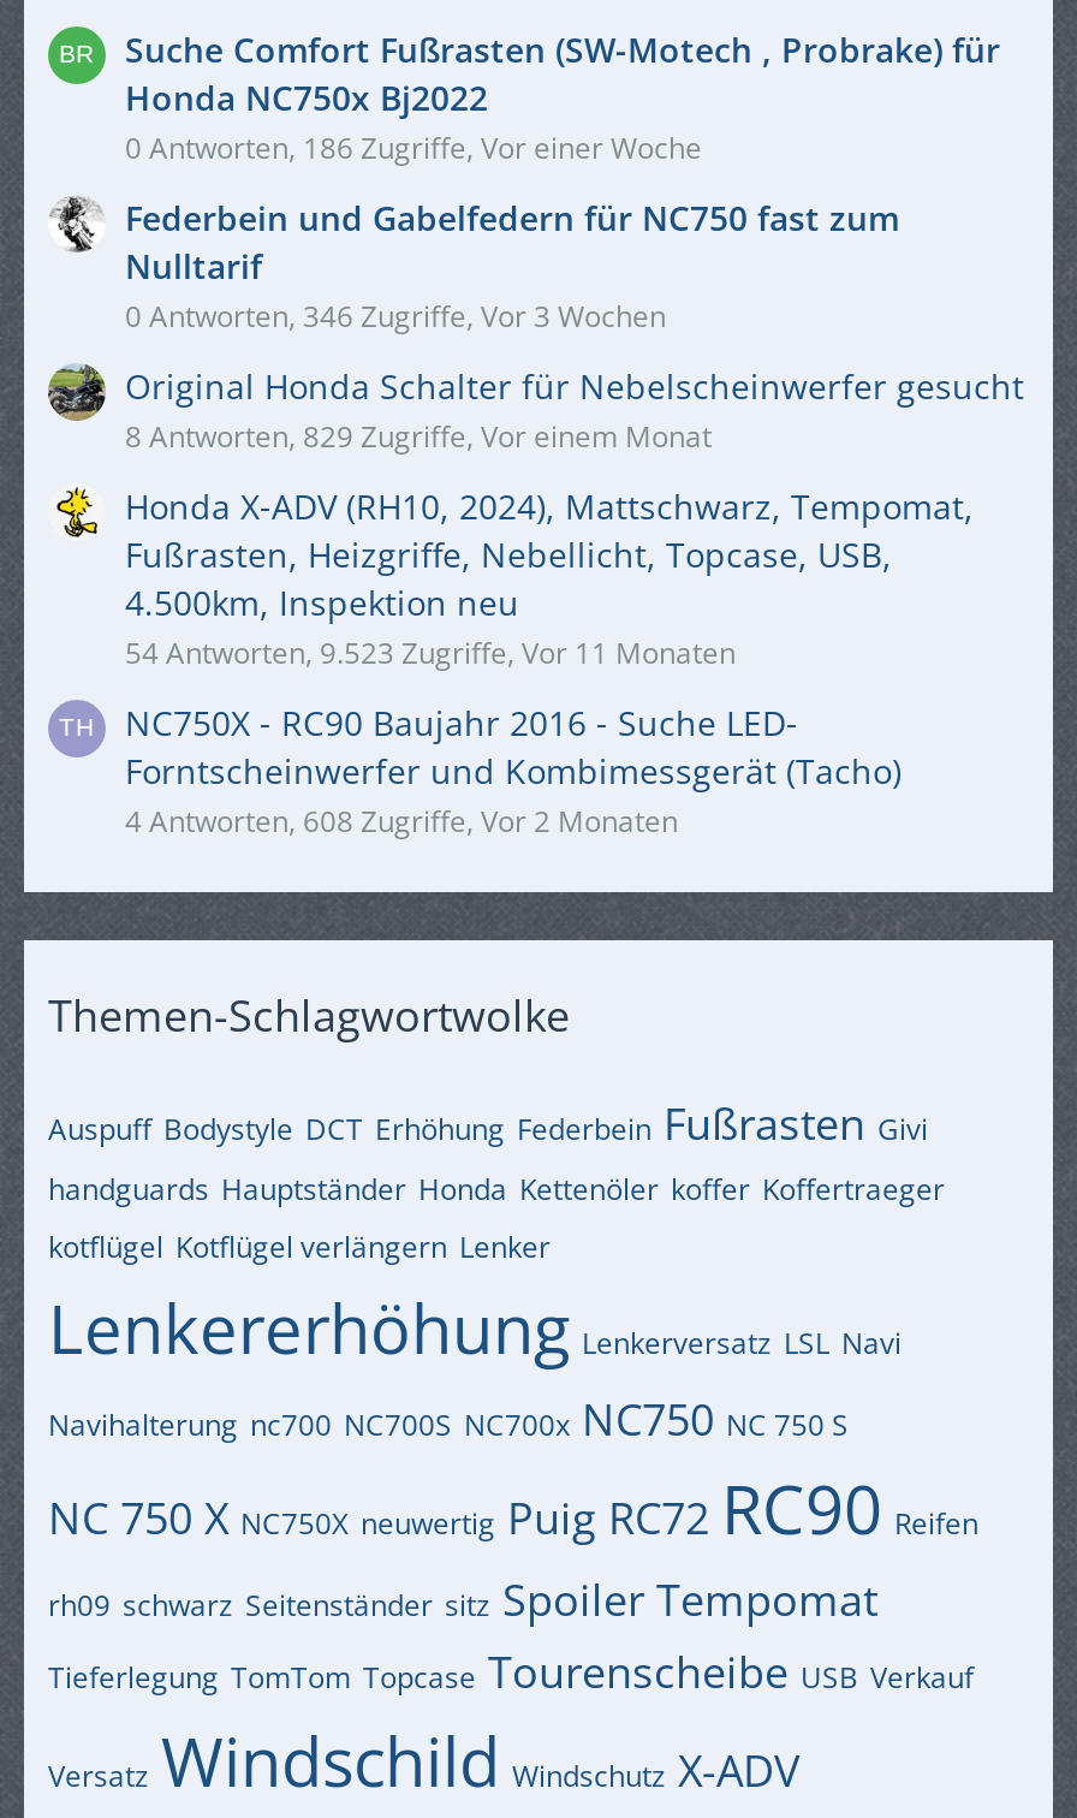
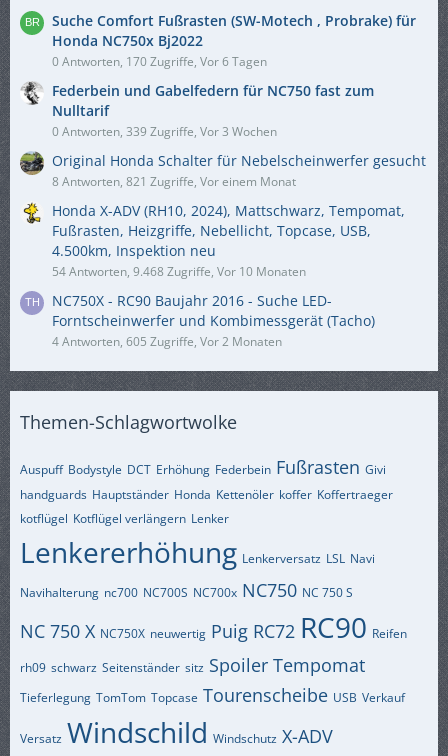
- 0 Antworten, 186 Zugriffe, Vor einer Woche
+ 0 Antworten, 170 Zugriffe, Vor 6 Tagen

- 0 Antworten, 346 Zugriffe, Vor 3 Wochen
+ 0 Antworten, 339 Zugriffe, Vor 3 Wochen

- 8 Antworten, 829 Zugriffe, Vor einem Monat
+ 8 Antworten, 821 Zugriffe, Vor einem Monat

- 54 Antworten, 9.523 Zugriffe, Vor 11 Monaten
+ 54 Antworten, 9.468 Zugriffe, Vor 10 Monaten

- 4 Antworten, 608 Zugriffe, Vor 2 Monaten
+ 4 Antworten, 605 Zugriffe, Vor 2 Monaten
